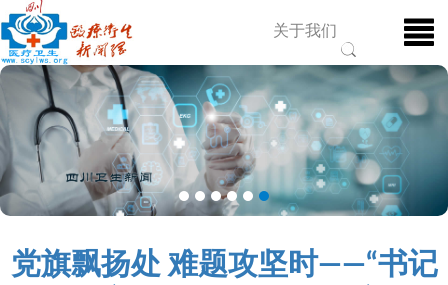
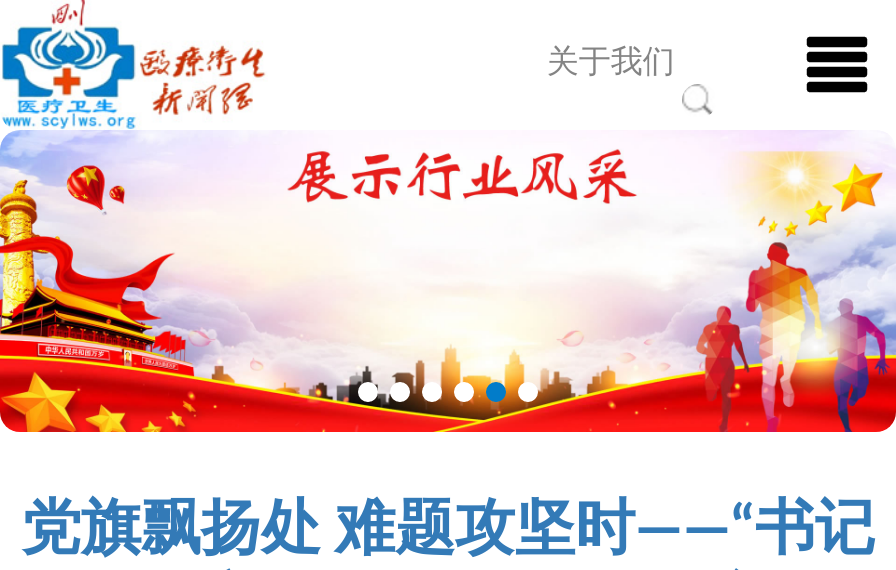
- [image]
+ [image]
